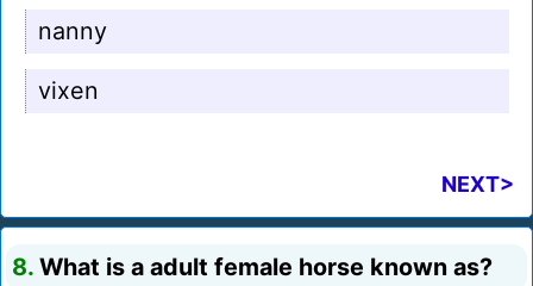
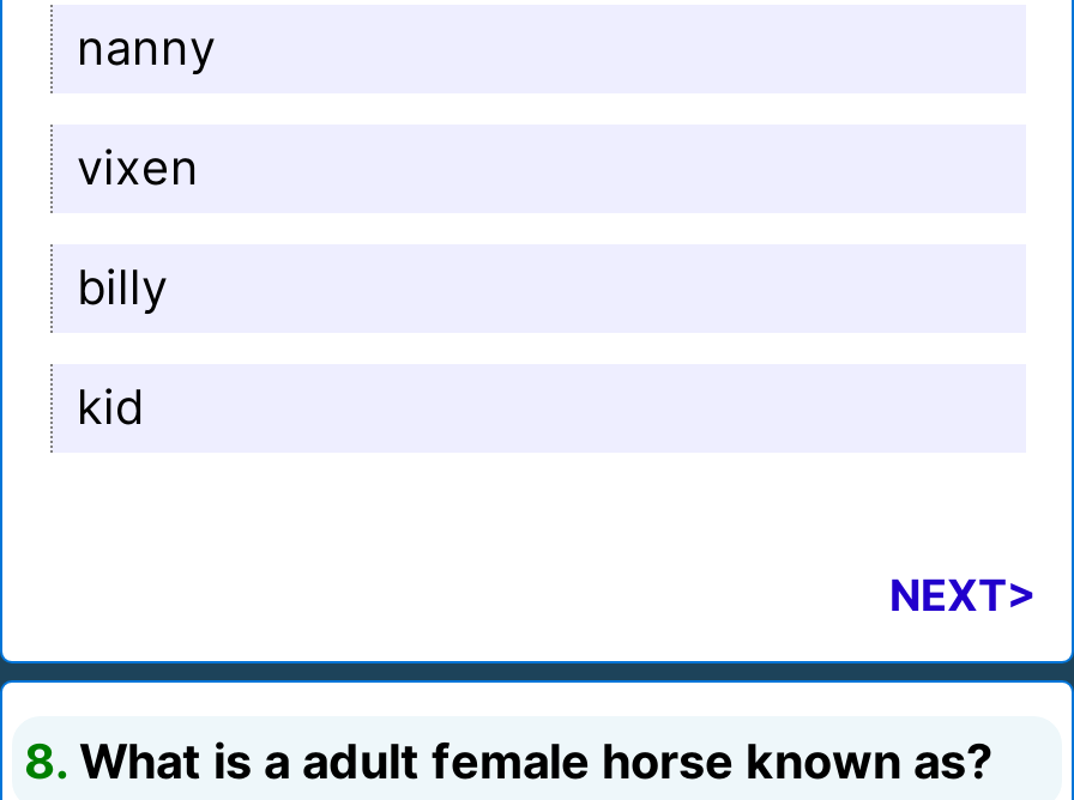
+ billy
+ kid
